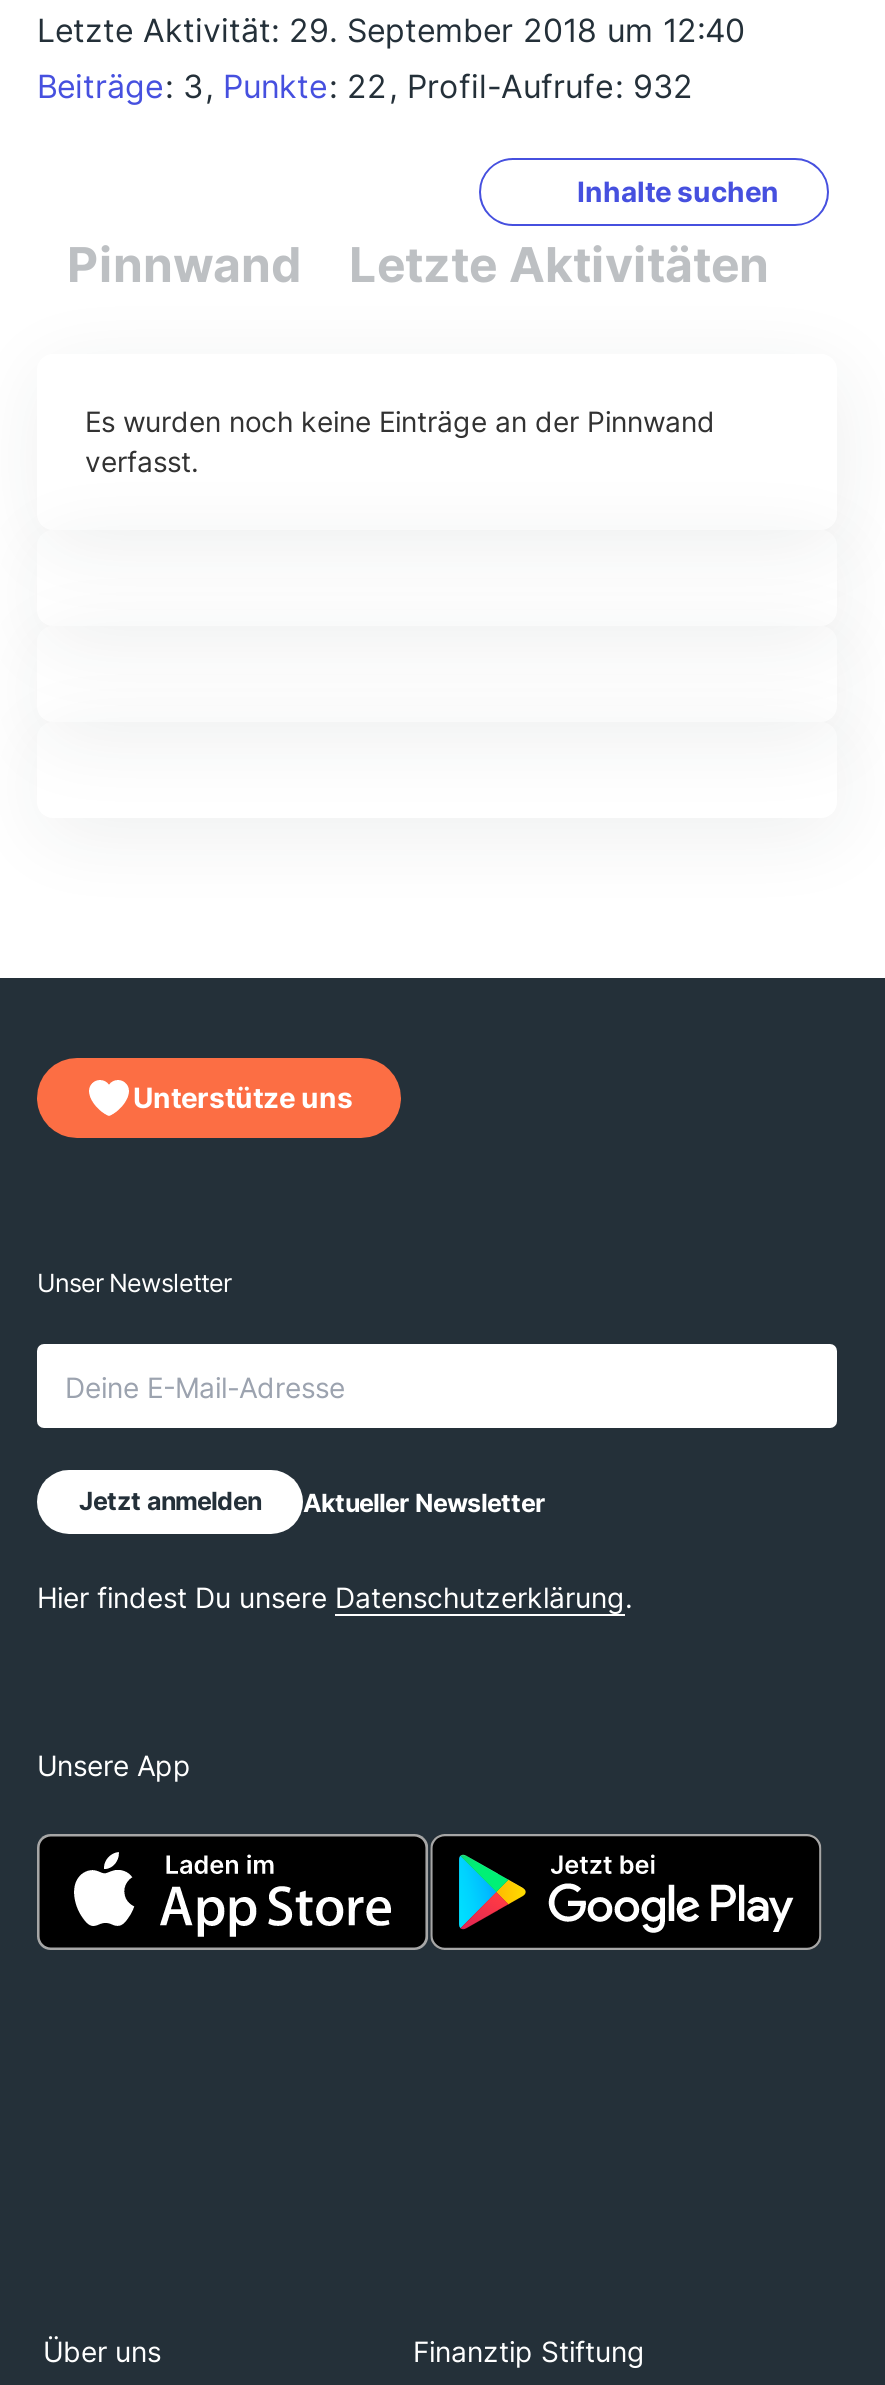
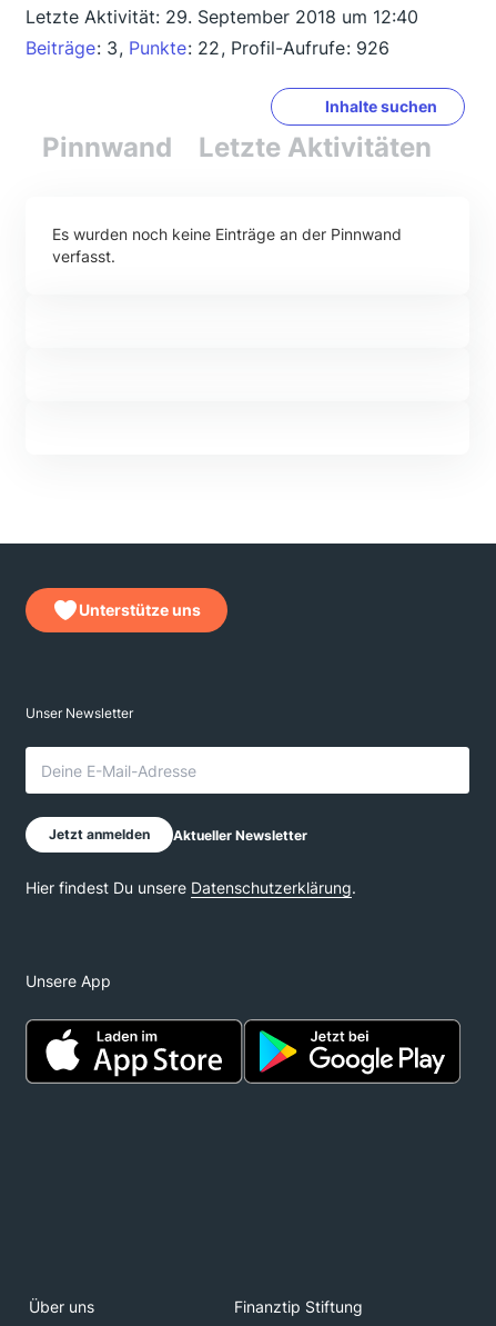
- Beiträge 3 Punkte 22 Profil-Aufrufe 932
+ Beiträge 3 Punkte 22 Profil-Aufrufe 926
